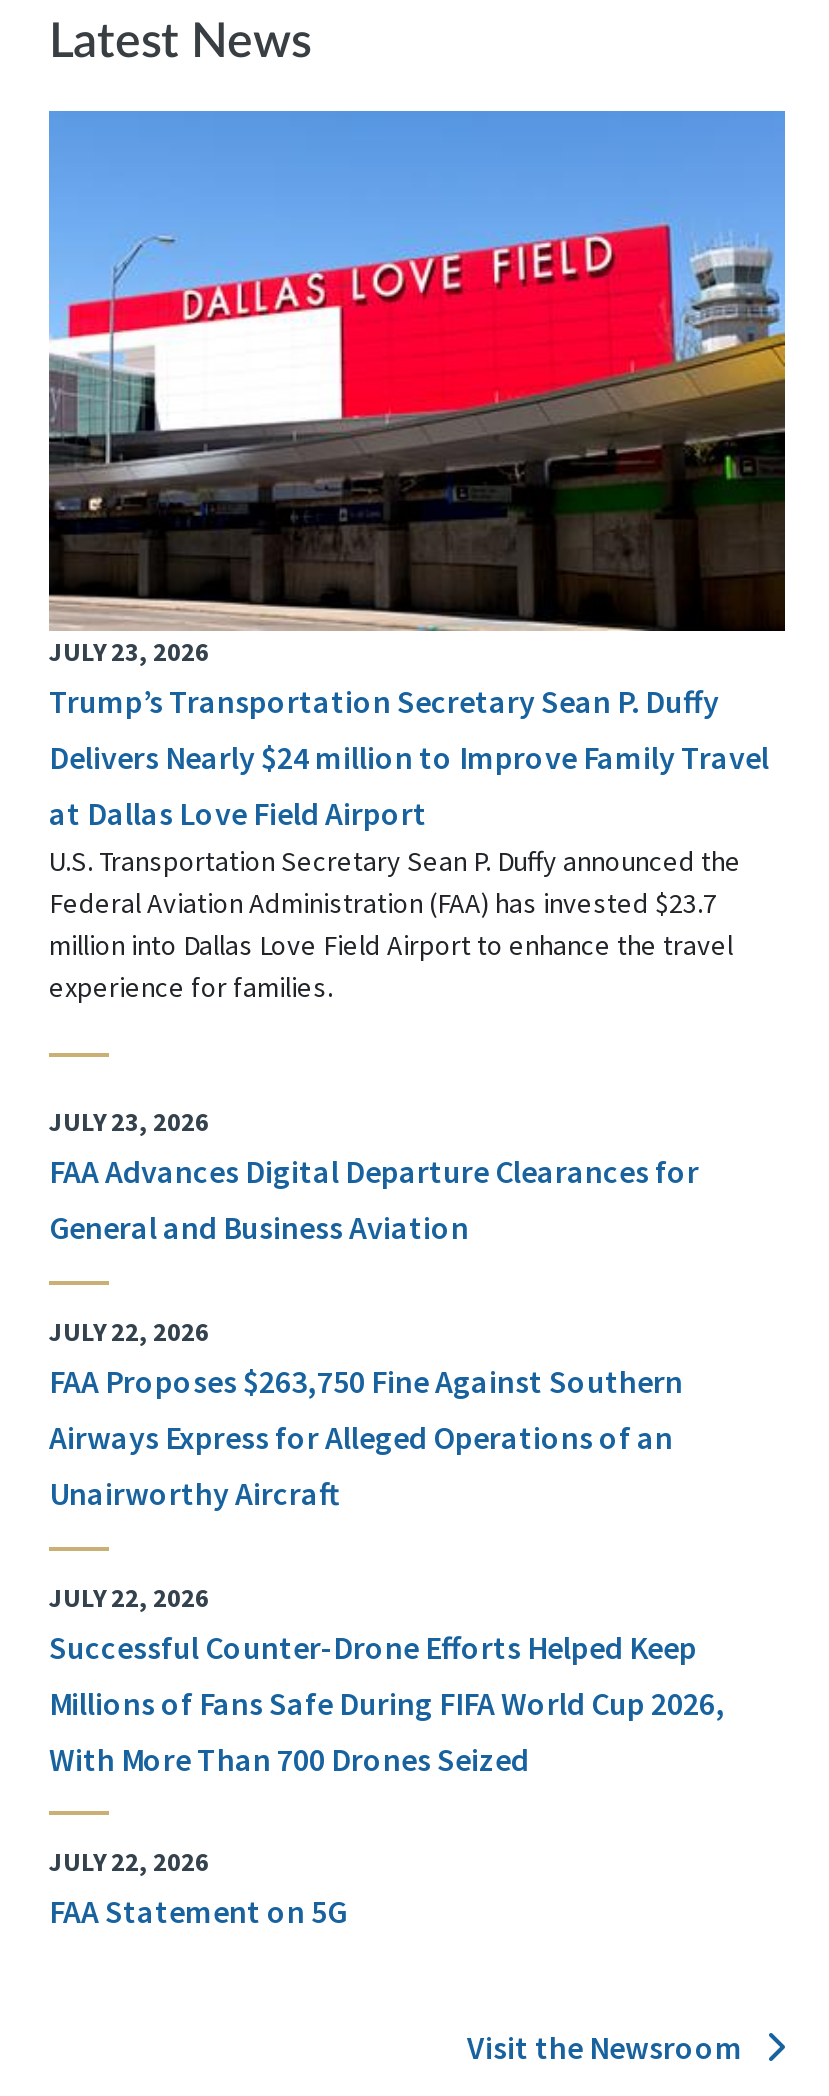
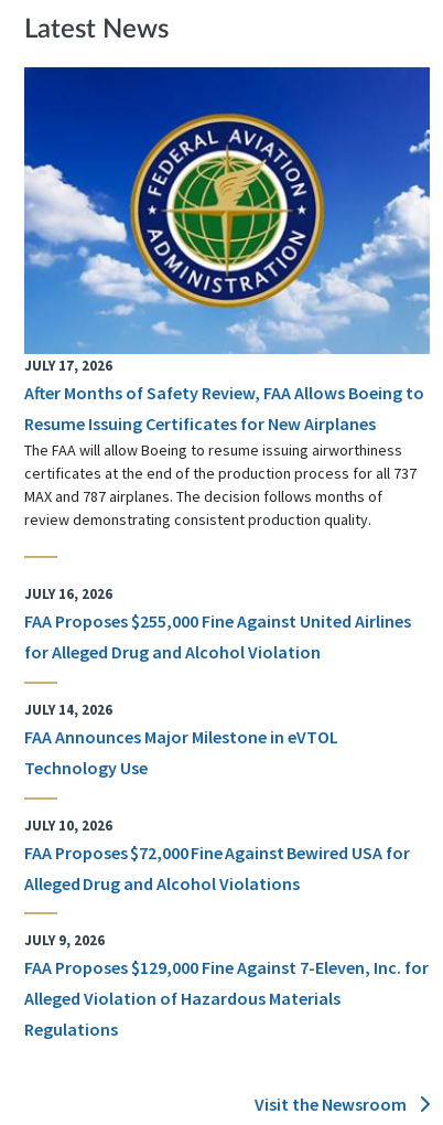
- [image]
- JULY 23, 2026
- Trump’s Transportation Secretary Sean P. Duffy
- Delivers Nearly $24 million to Improve Family Travel
- at Dallas Love Field Airport
- U.S. Transportation Secretary Sean P. Duffy announced the
- Federal Aviation Administration (FAA) has invested $23.7
- million into Dallas Love Field Airport to enhance the travel
- experience for families.
+ [image]
+ JULY 17, 2026
+ After Months of Safety Review, FAA Allows Boeing to
+ Resume Issuing Certificates for New Airplanes
+ The FAA will allow Boeing to resume issuing airworthiness
+ certificates at the end of the production process for all 737
+ MAX and 787 airplanes. The decision follows months of
+ review demonstrating consistent production quality.

- JULY 23, 2026
- FAA Advances Digital Departure Clearances for
- General and Business Aviation
+ JULY 16, 2026
+ FAA Proposes $255,000 Fine Against United Airlines
+ for Alleged Drug and Alcohol Violation

- JULY 22, 2026
- FAA Proposes $263,750 Fine Against Southern
- Airways Express for Alleged Operations of an
- Unairworthy Aircraft
+ JULY 14, 2026
+ FAA Announces Major Milestone in eVTOL
+ Technology Use

- JULY 22, 2026
- Successful Counter-Drone Efforts Helped Keep
- Millions of Fans Safe During FIFA World Cup 2026,
- With More Than 700 Drones Seized
+ JULY 10, 2026
+ FAA Proposes $72,000 Fine Against Bewired USA for
+ Alleged Drug and Alcohol Violations

- JULY 22, 2026
- FAA Statement on 5G
+ JULY 9, 2026
+ FAA Proposes $129,000 Fine Against 7-Eleven, Inc. for
+ Alleged Violation of Hazardous Materials
+ Regulations
